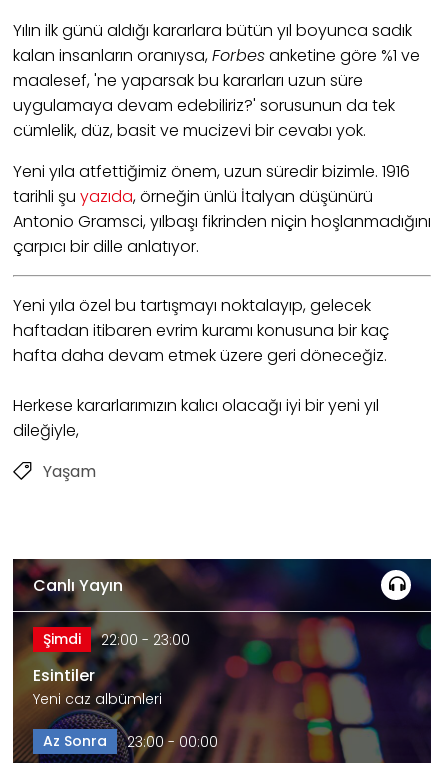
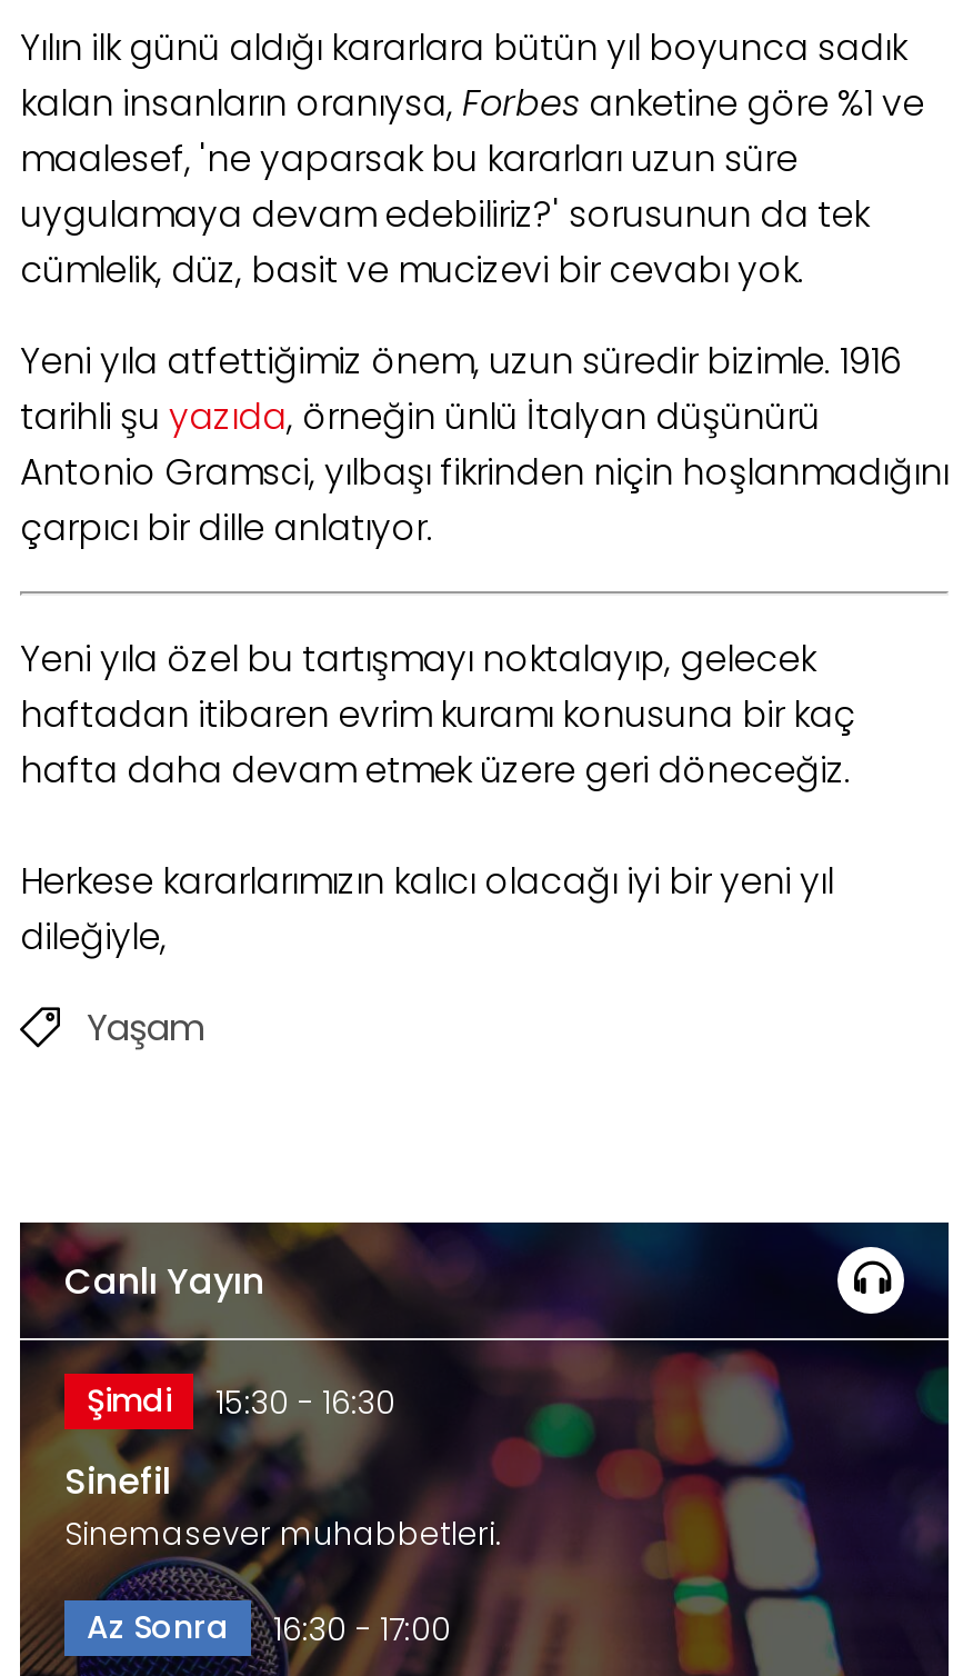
- Şimdi 22:00 - 23:00
+ Şimdi 15:30 - 16:30

- Esintiler
- Yeni caz albümleri
+ Sinefil
+ Sinemasever muhabbetleri.

- Az Sonra 23:00 - 00:00
+ Az Sonra 16:30 - 17:00
